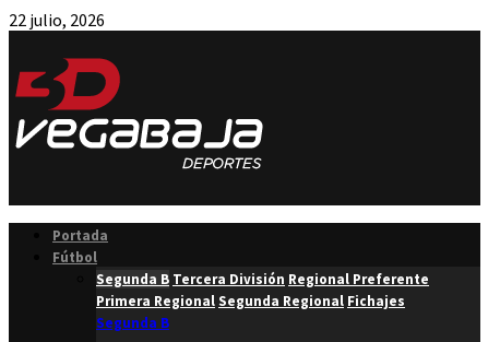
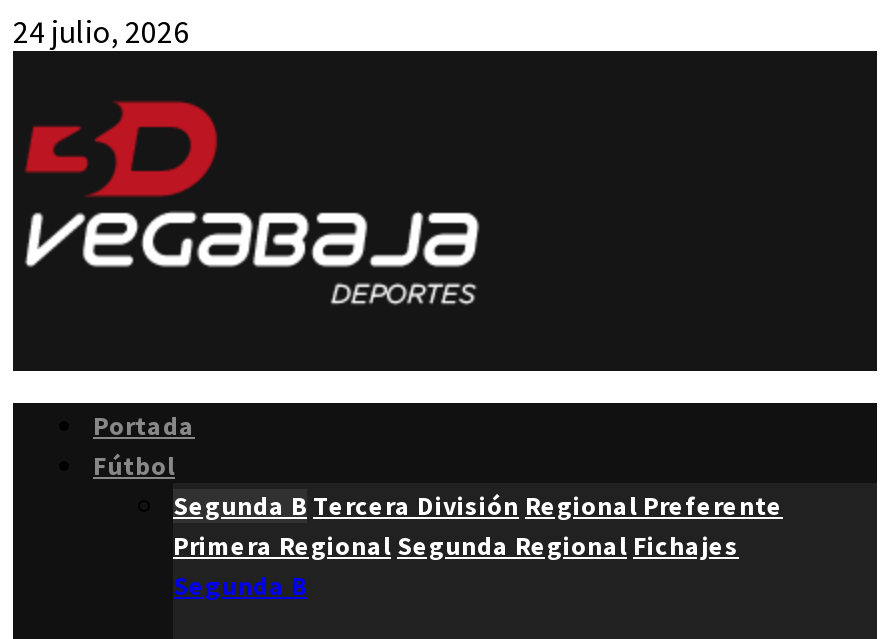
- 22 julio, 2026
+ 24 julio, 2026
